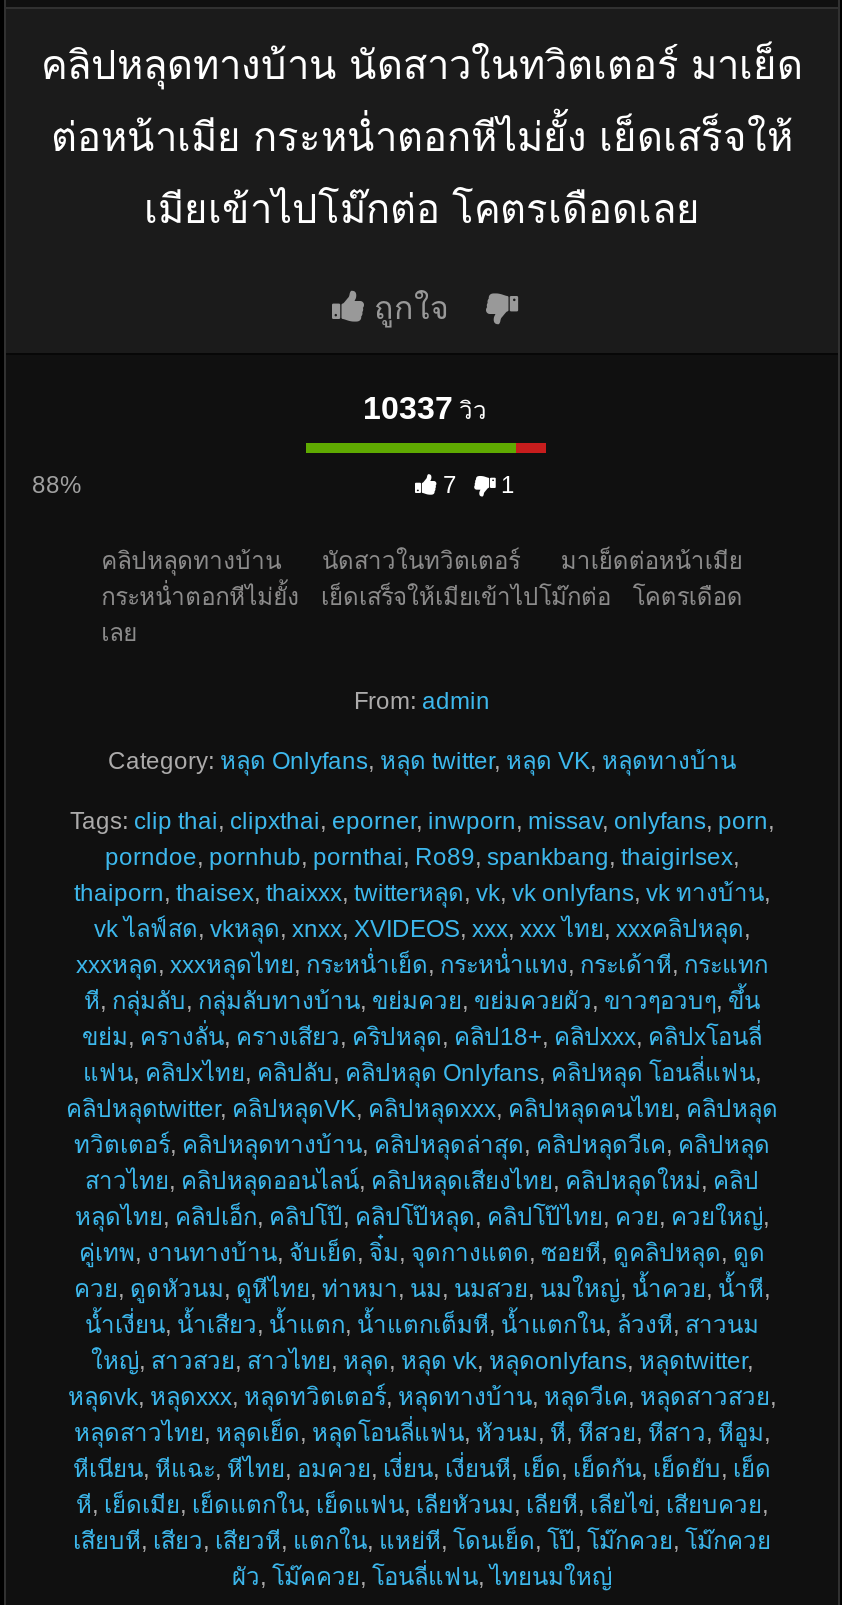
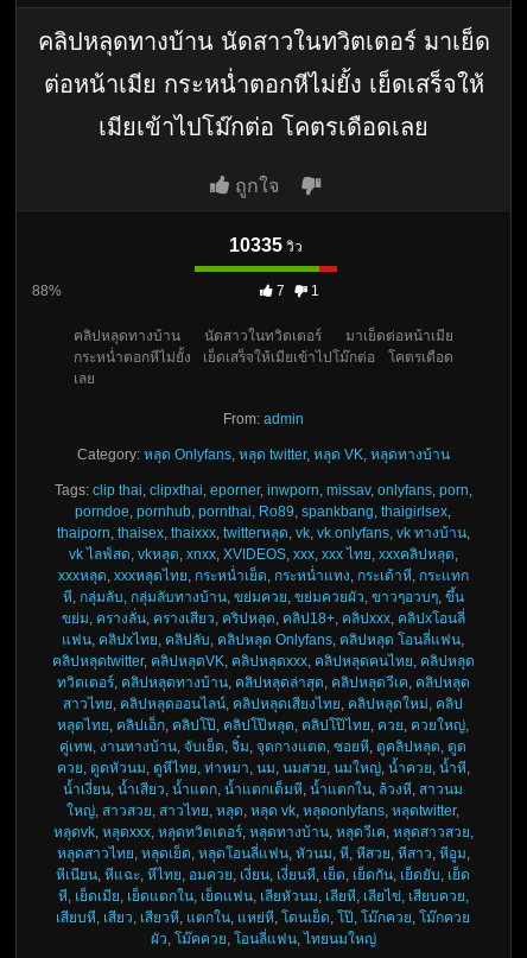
- 10337วิว
+ 10335วิว
